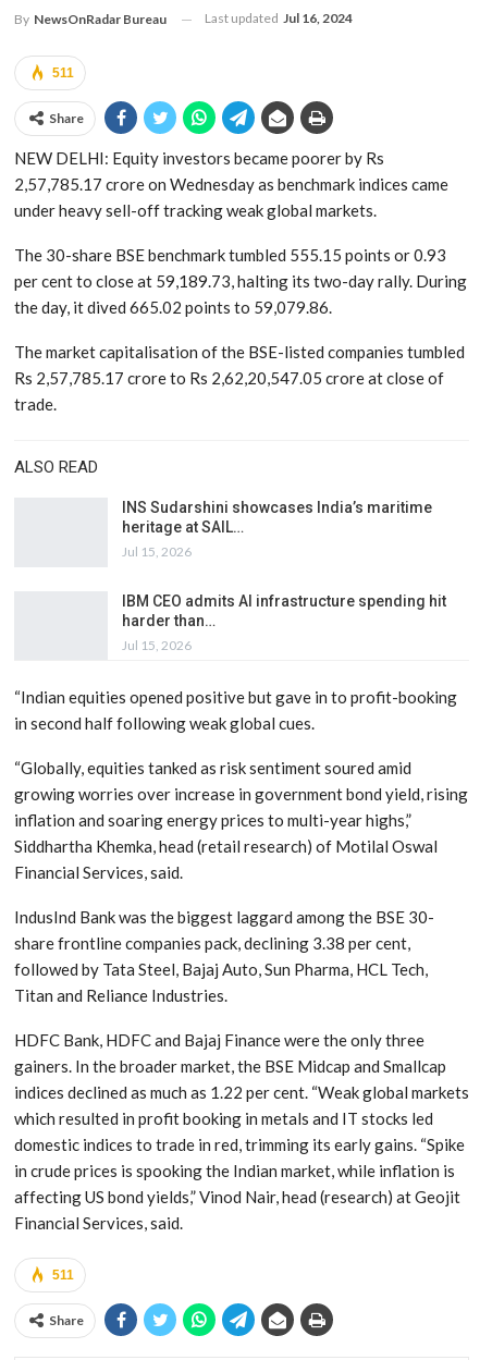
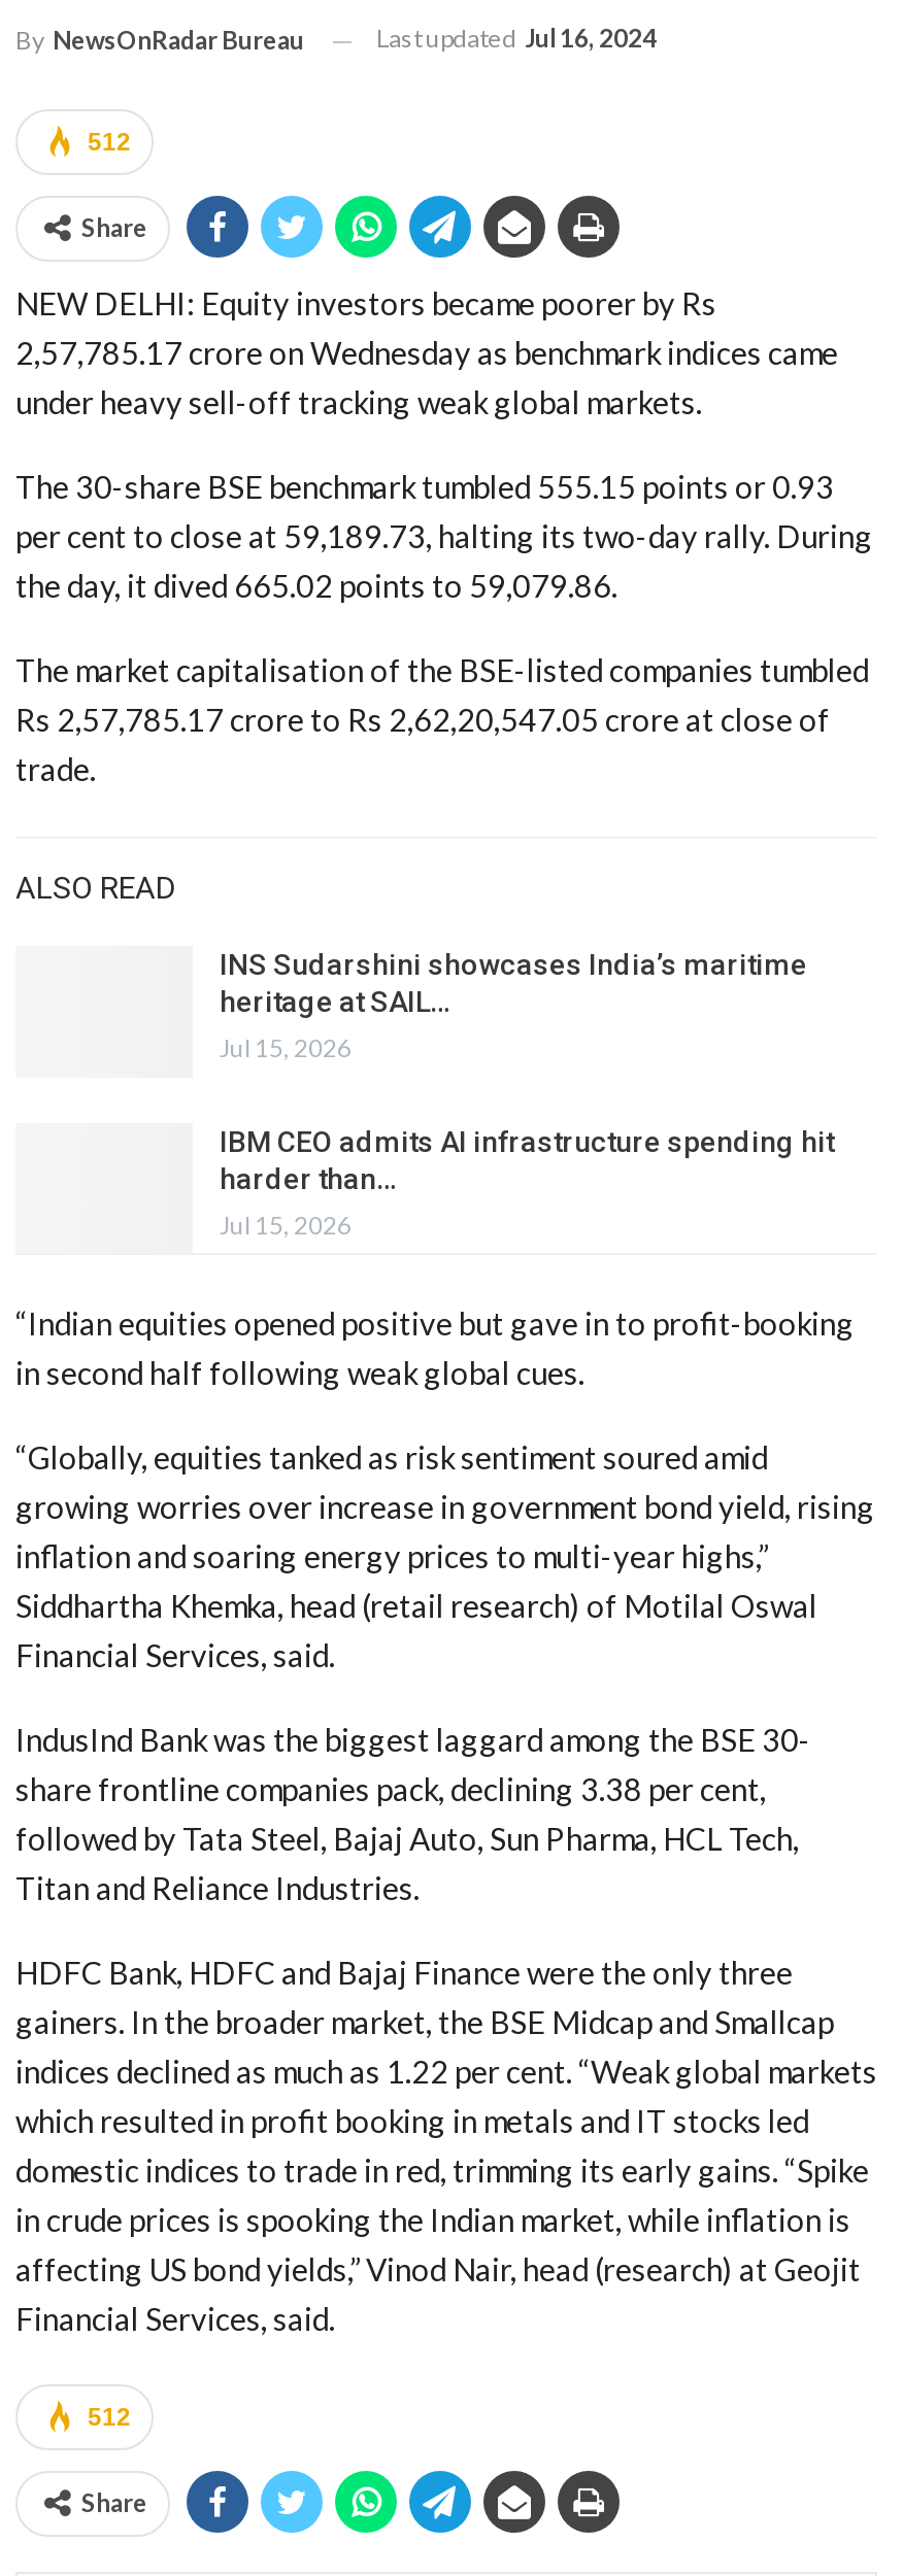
- 511
+ 512

- 511
+ 512
